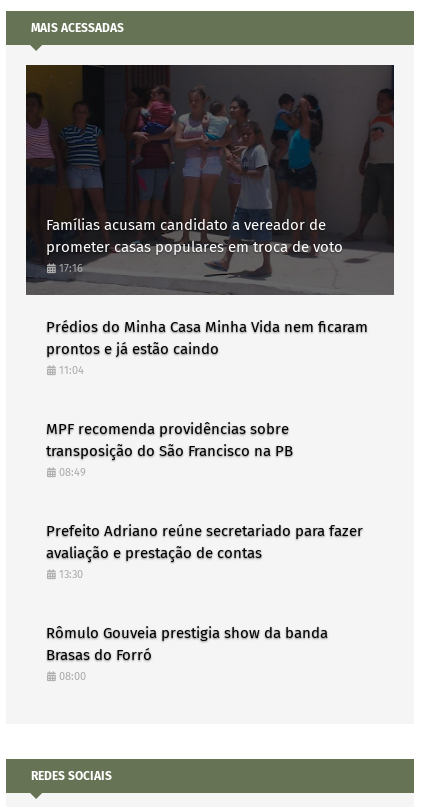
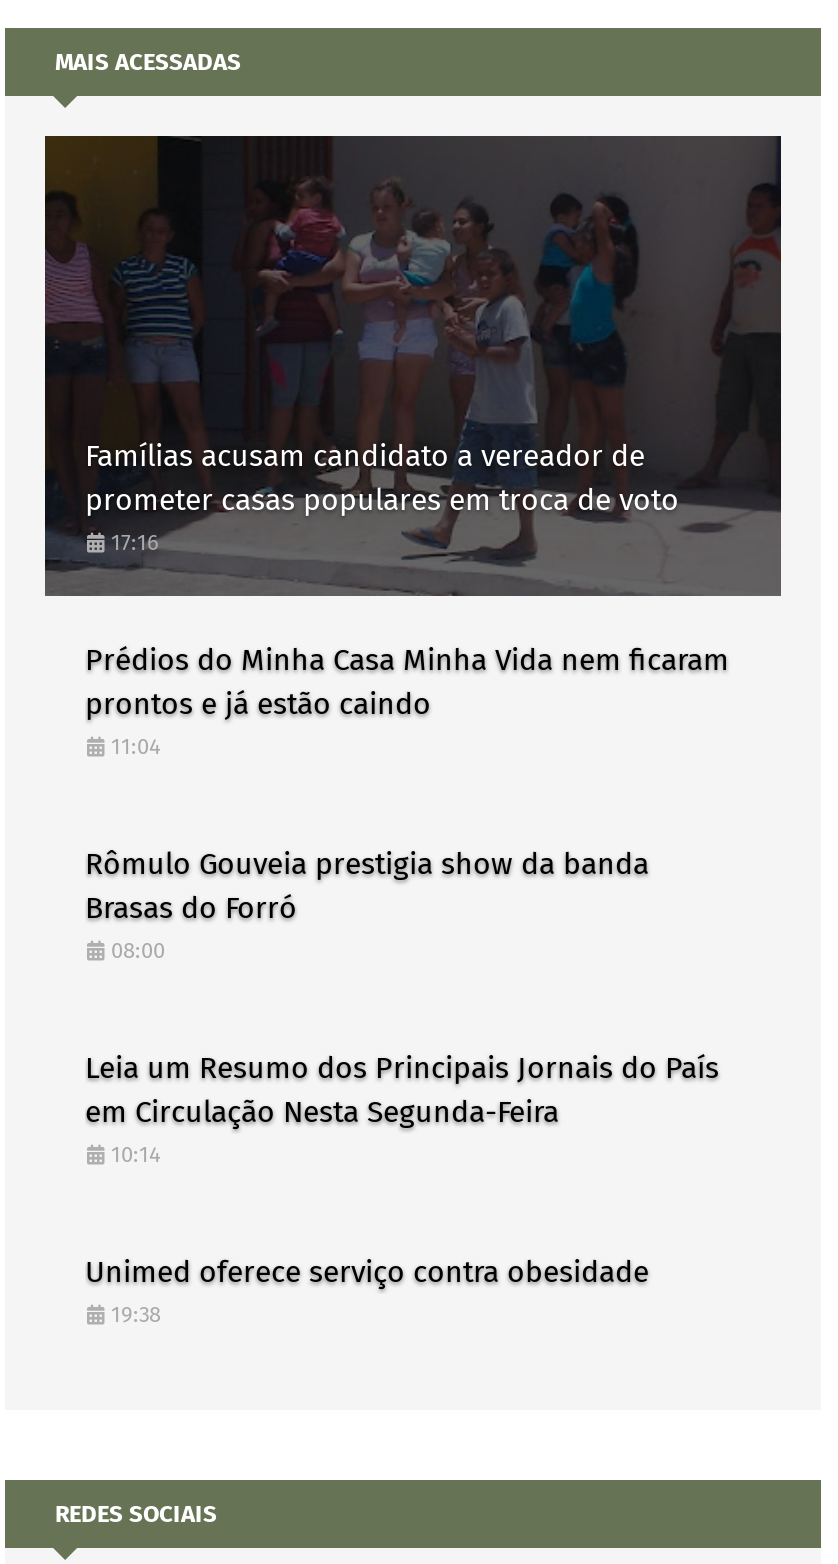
- MPF recomenda providências sobre
- transposição do São Francisco na PB
- 08:49
- Prefeito Adriano reúne secretariado para fazer
- avaliação e prestação de contas
- 13:30

moved up: Rômulo Gouveia prestigia show da banda | Brasas do Forró | 08:00

+ Leia um Resumo dos Principais Jornais do País
+ em Circulação Nesta Segunda-Feira
+ 10:14
+ Unimed oferece serviço contra obesidade
+ 19:38
